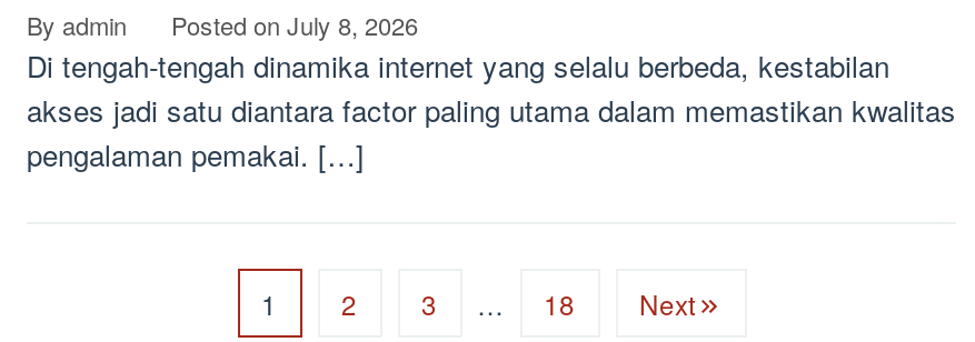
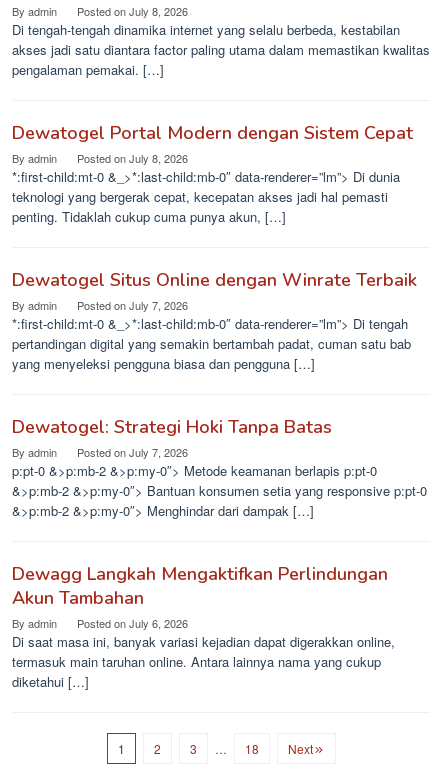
+ Dewatogel Portal Modern dengan Sistem Cepat
+ By admin
+ Posted on July 8, 2026
+ *:first-child:mt-0 &_>*:last-child:mb-0″ data-renderer=”lm”> Di dunia
+ teknologi yang bergerak cepat, kecepatan akses jadi hal pemasti
+ penting. Tidaklah cukup cuma punya akun, […]
+ Dewatogel Situs Online dengan Winrate Terbaik
+ By admin
+ Posted on July 7, 2026
+ *:first-child:mt-0 &_>*:last-child:mb-0″ data-renderer=”lm”> Di tengah
+ pertandingan digital yang semakin bertambah padat, cuman satu bab
+ yang menyeleksi pengguna biasa dan pengguna […]
+ Dewatogel: Strategi Hoki Tanpa Batas
+ By admin
+ Posted on July 7, 2026
+ p:pt-0 &>p:mb-2 &>p:my-0″> Metode keamanan berlapis p:pt-0
+ &>p:mb-2 &>p:my-0″> Bantuan konsumen setia yang responsive p:pt-0
+ &>p:mb-2 &>p:my-0″> Menghindar dari dampak […]
+ Dewagg Langkah Mengaktifkan Perlindungan
+ Akun Tambahan
+ By admin
+ Posted on July 6, 2026
+ Di saat masa ini, banyak variasi kejadian dapat digerakkan online,
+ termasuk main taruhan online. Antara lainnya nama yang cukup
+ diketahui […]
